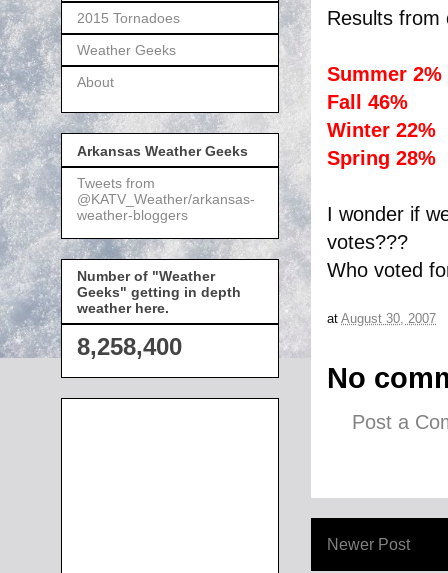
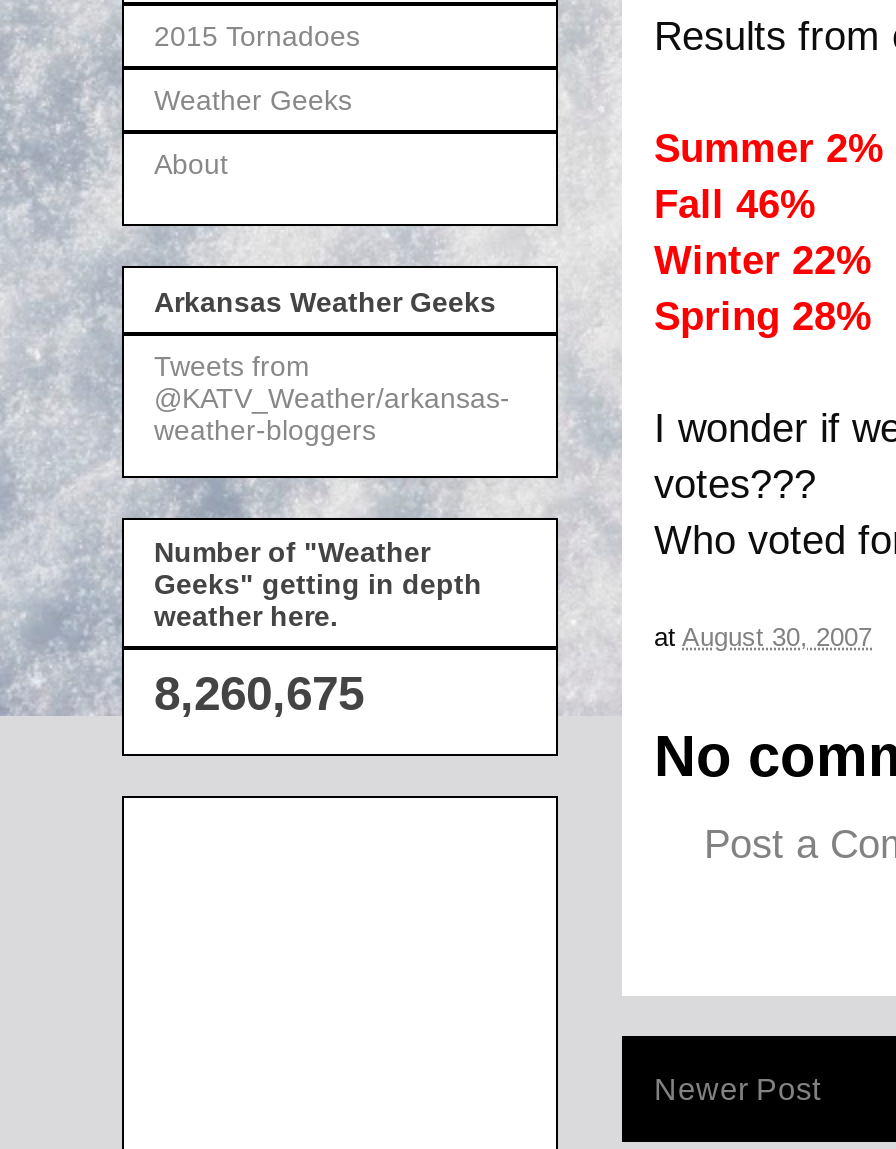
- 8,258,400
+ 8,260,675
